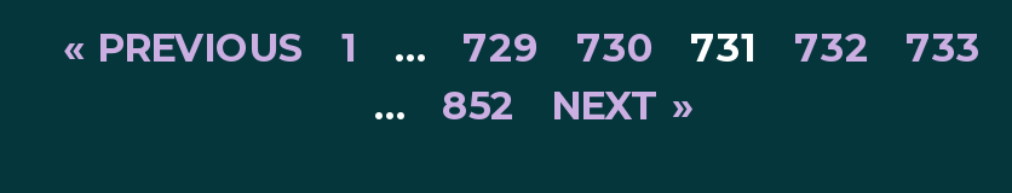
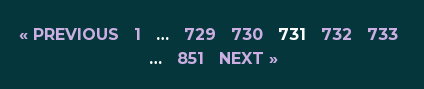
- 852
+ 851
